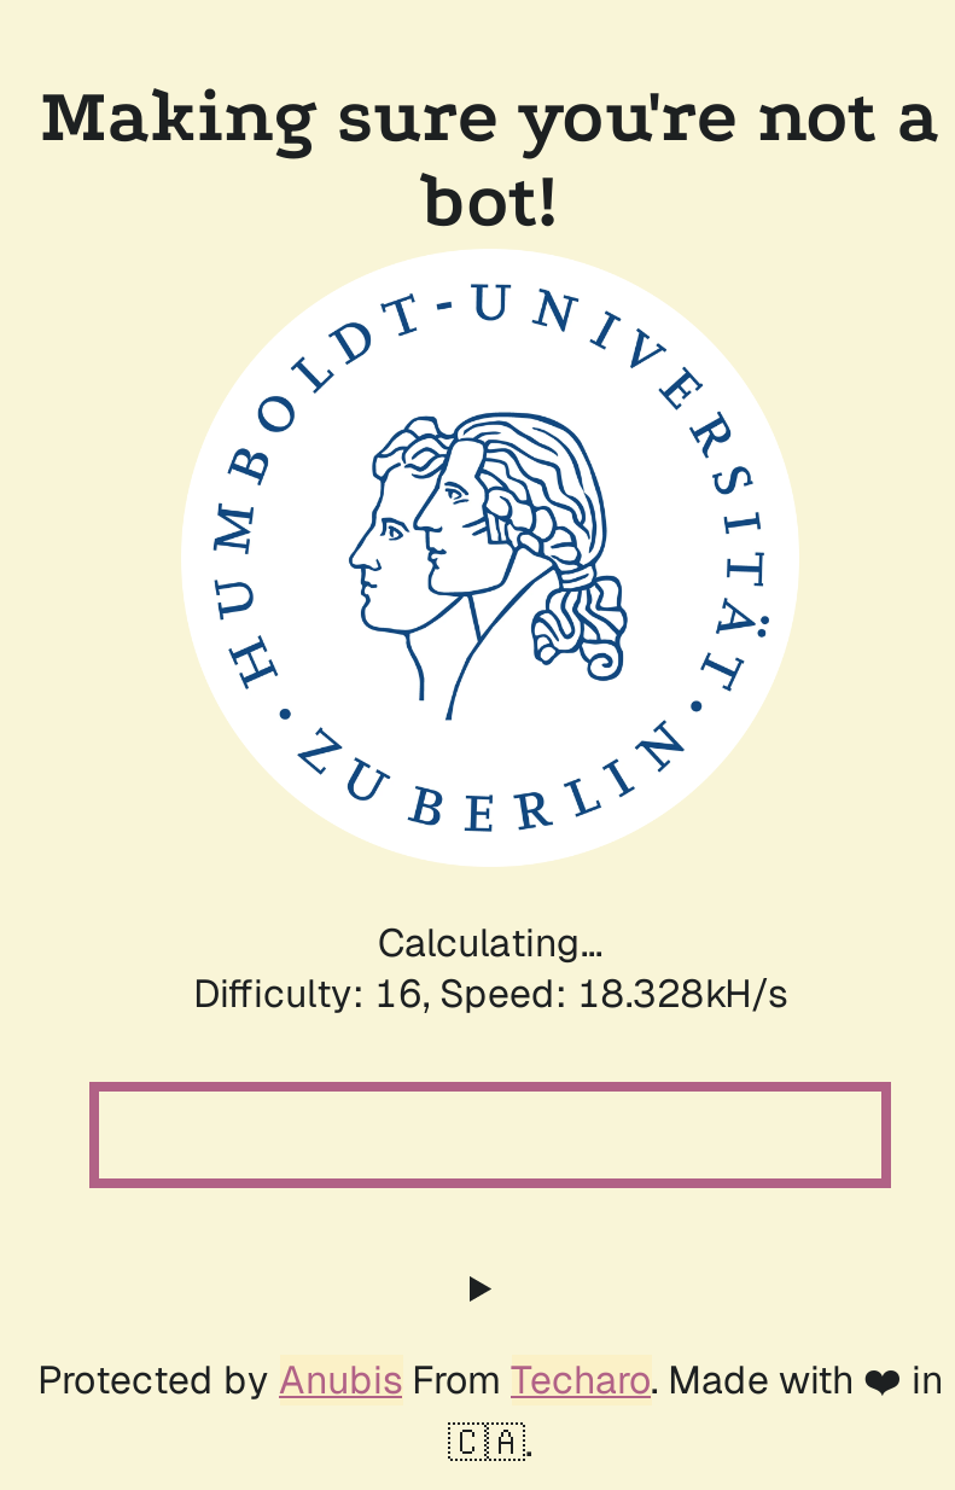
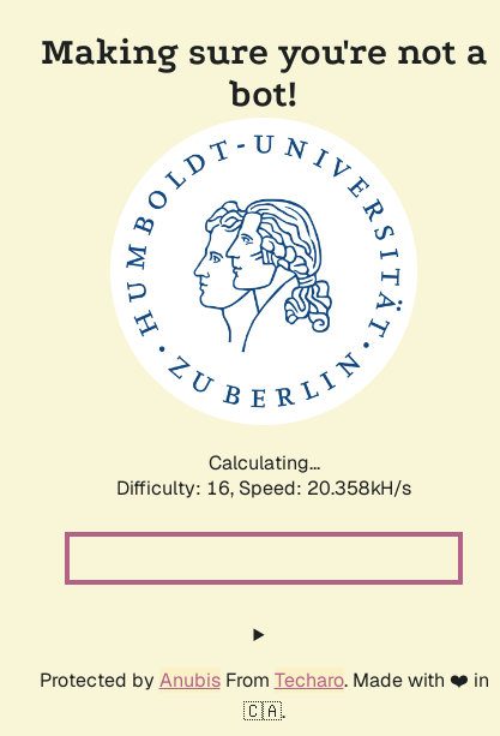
- Difficulty: 16, Speed: 18.328kH/s
+ Difficulty: 16, Speed: 20.358kH/s
